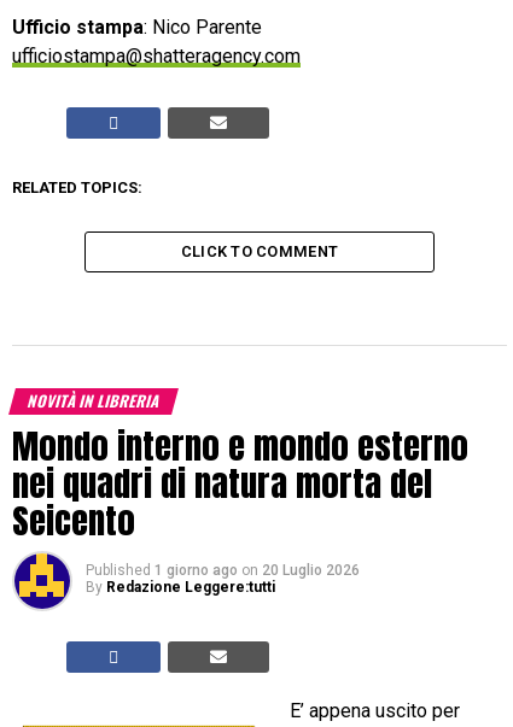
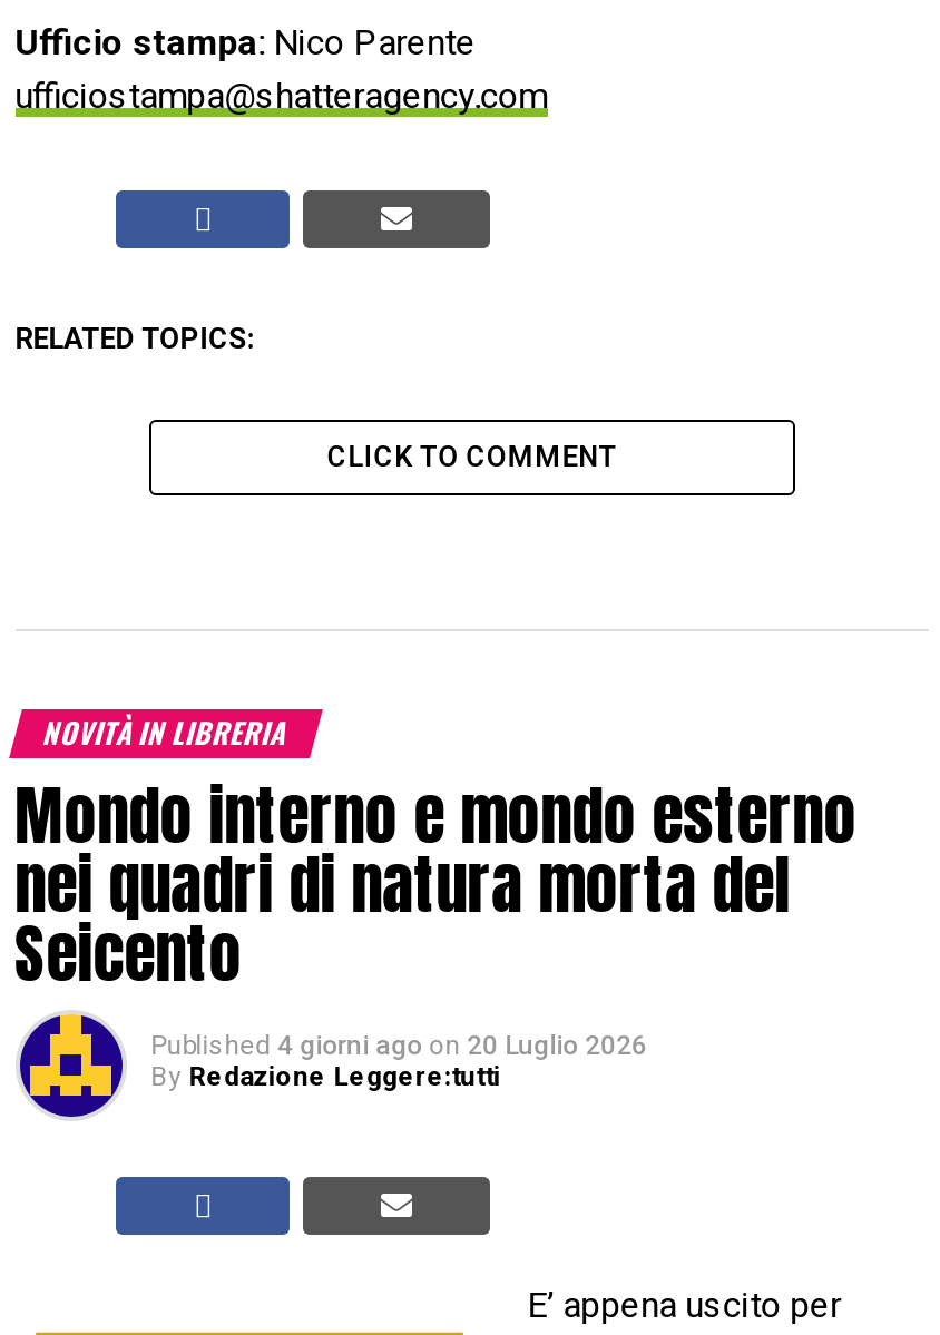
- Published 1 giorno ago on 20 Luglio 2026
+ Published 4 giorni ago on 20 Luglio 2026
